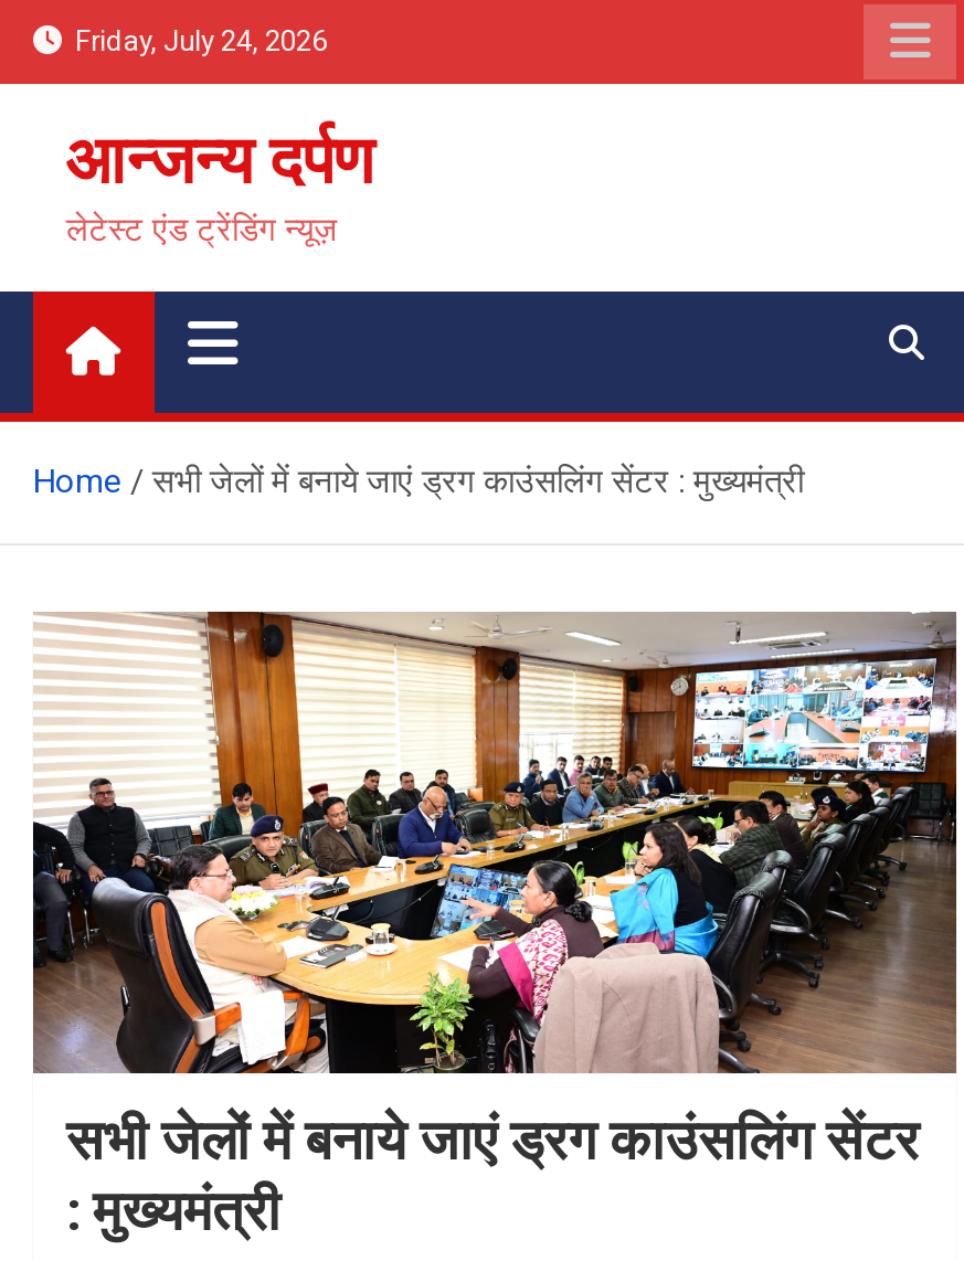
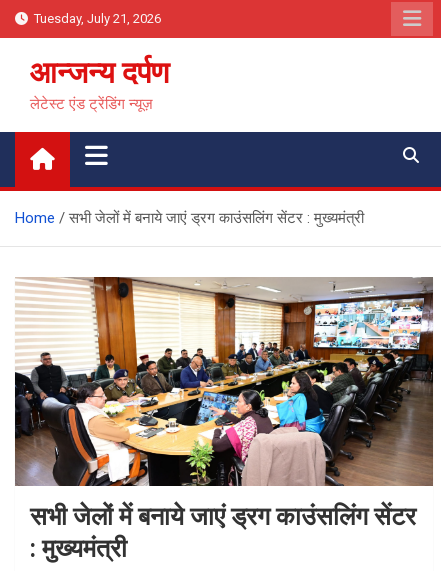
- Friday, July 24, 2026
+ Tuesday, July 21, 2026
